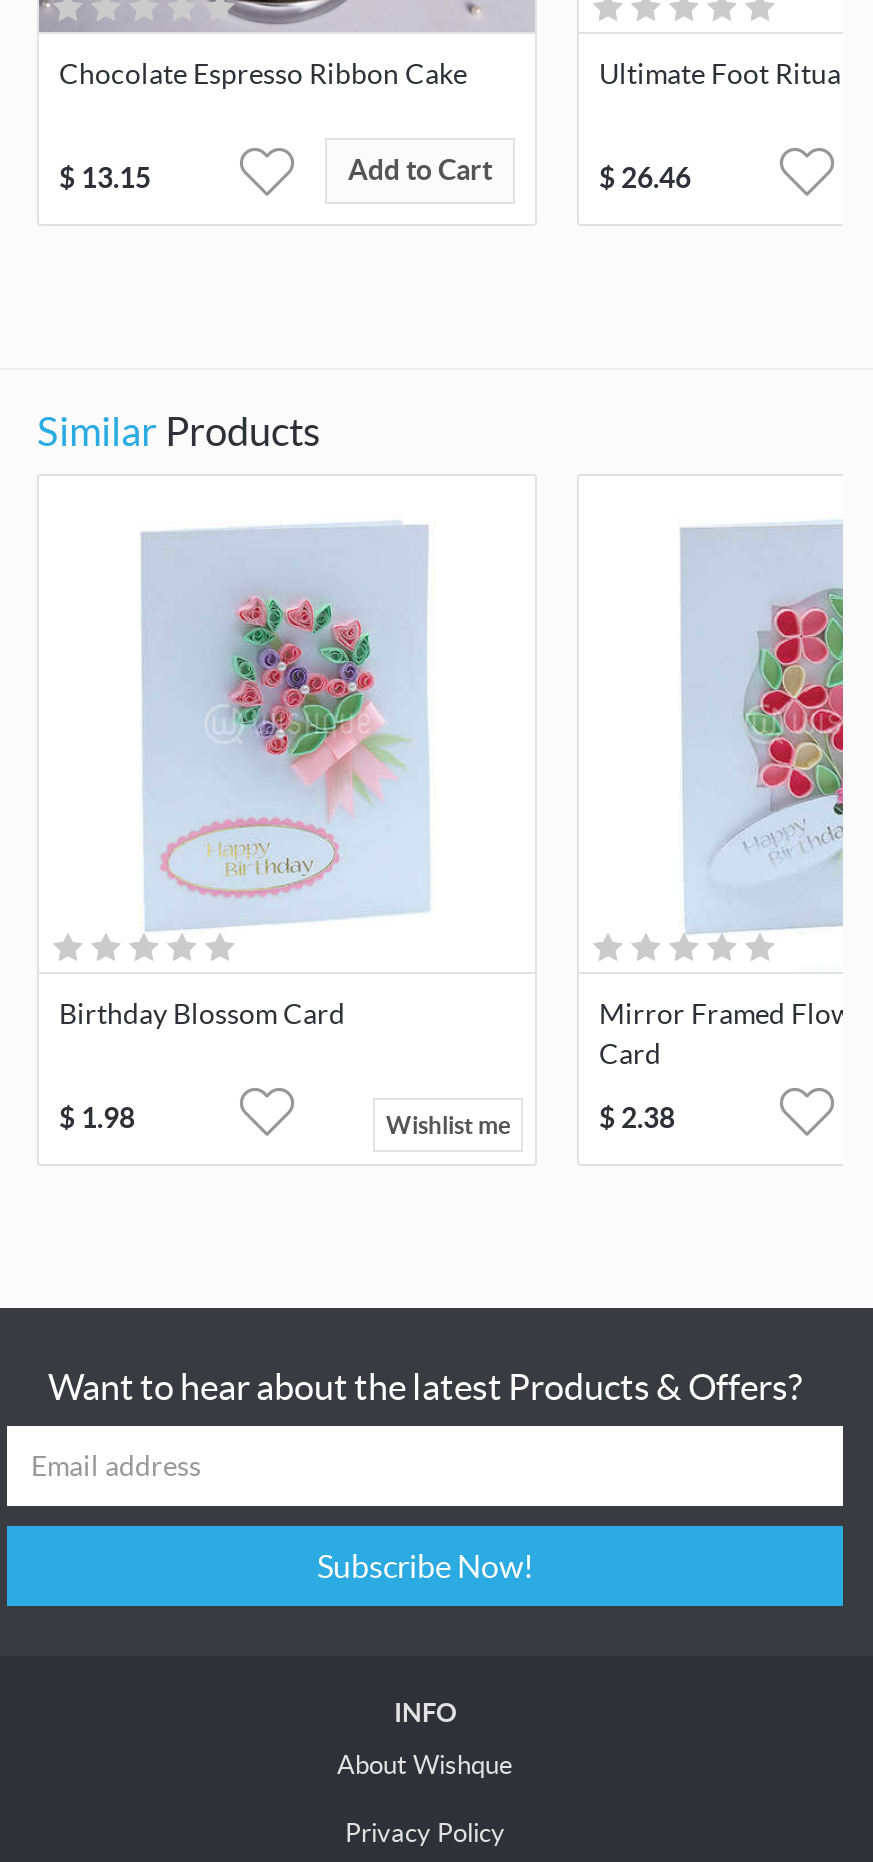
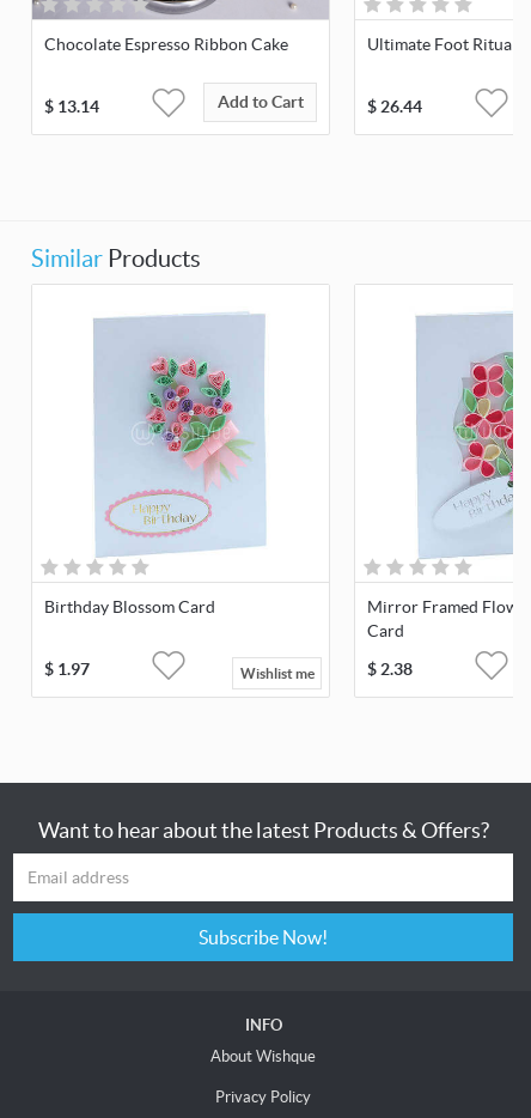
- $ 13.15
+ $ 13.14

- $ 26.46
+ $ 26.44

- $ 1.98
+ $ 1.97
